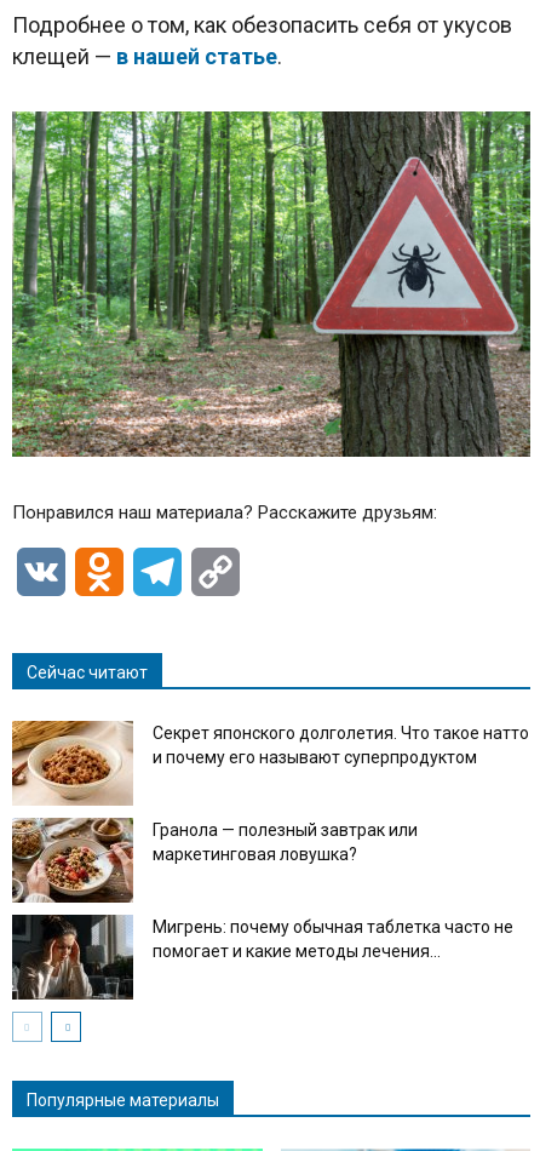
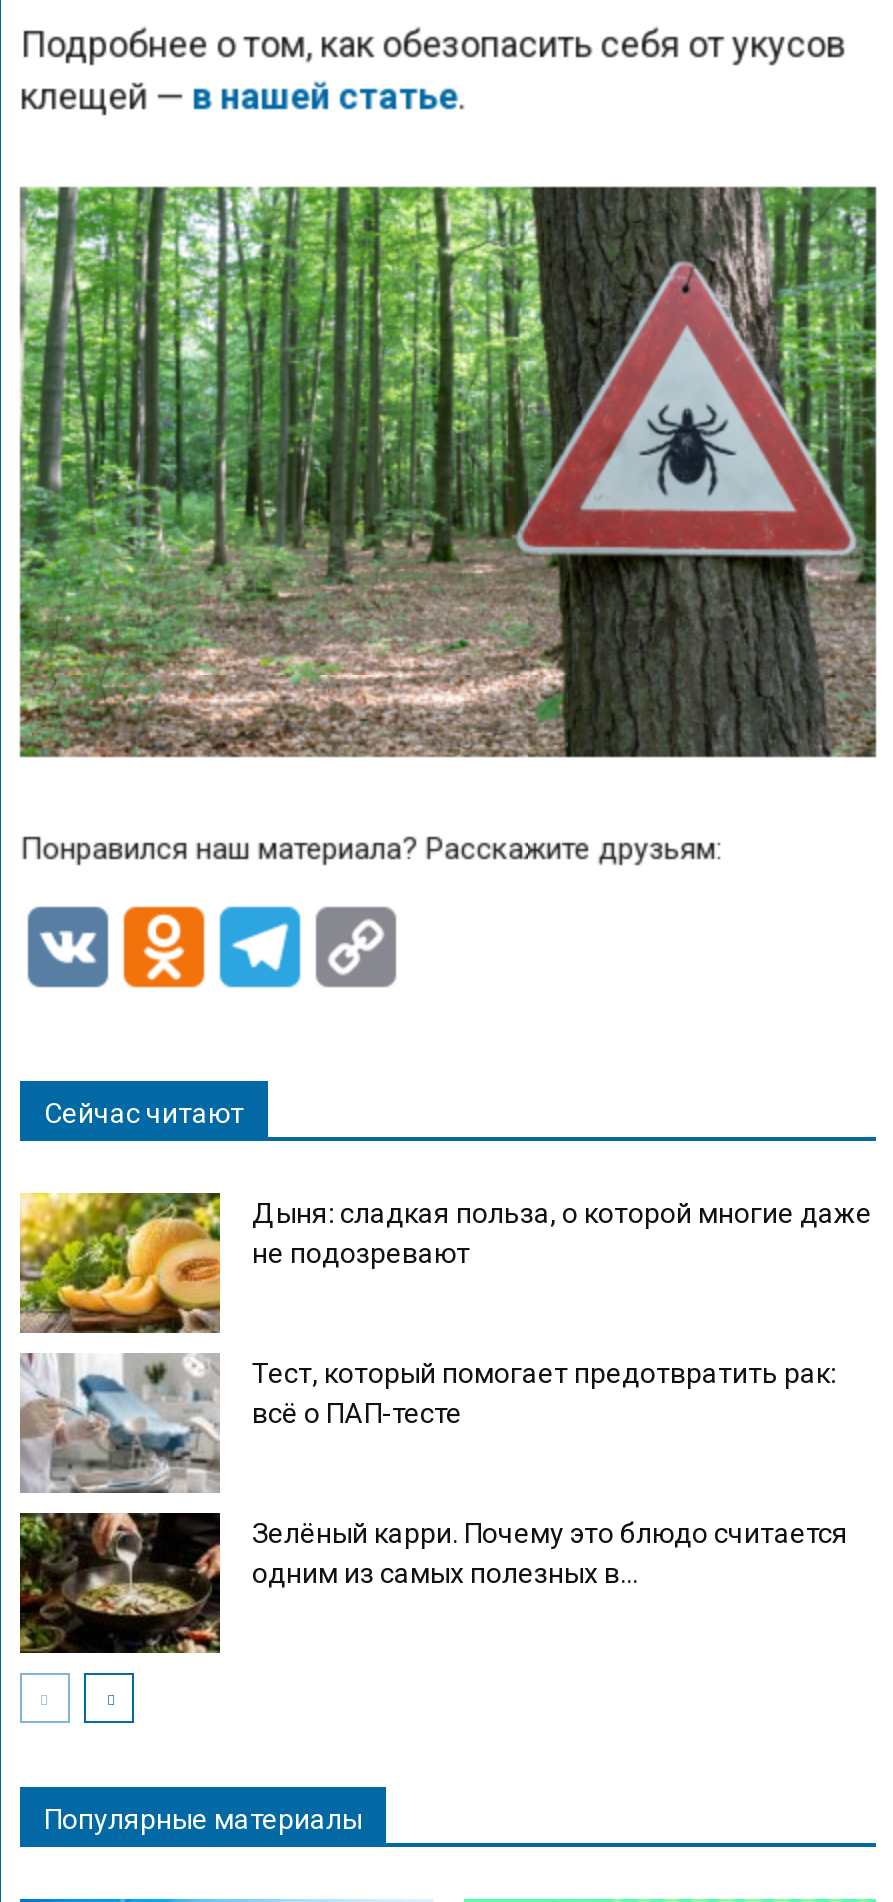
- [image]
- Секрет японского долголетия. Что такое натто
- и почему его называют суперпродуктом
+ [image]
+ Дыня: сладкая польза, о которой многие даже
+ не подозревают

- [image]
- Гранола — полезный завтрак или
- маркетинговая ловушка?
+ [image]
+ Тест, который помогает предотвратить рак:
+ всё о ПАП-тесте

- [image]
- Мигрень: почему обычная таблетка часто не
- помогает и какие методы лечения...
+ [image]
+ Зелёный карри. Почему это блюдо считается
+ одним из самых полезных в...
